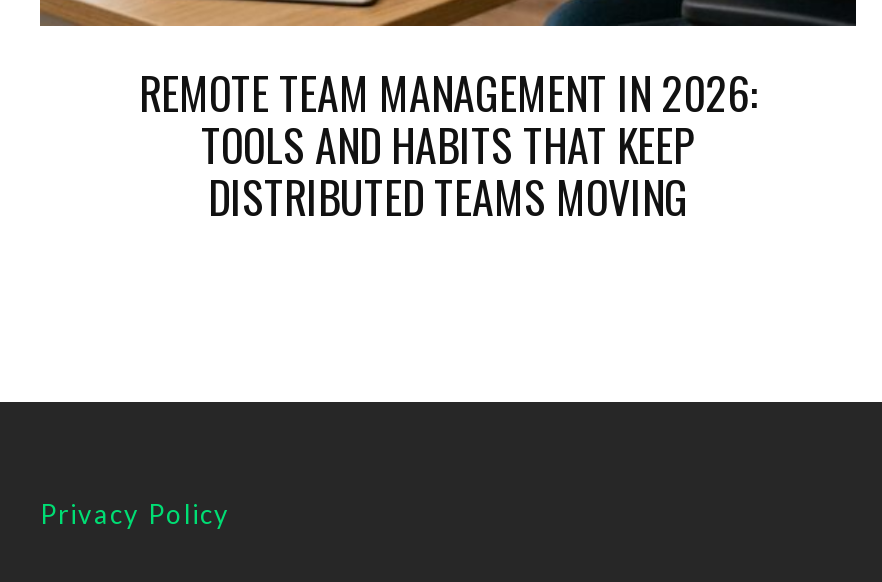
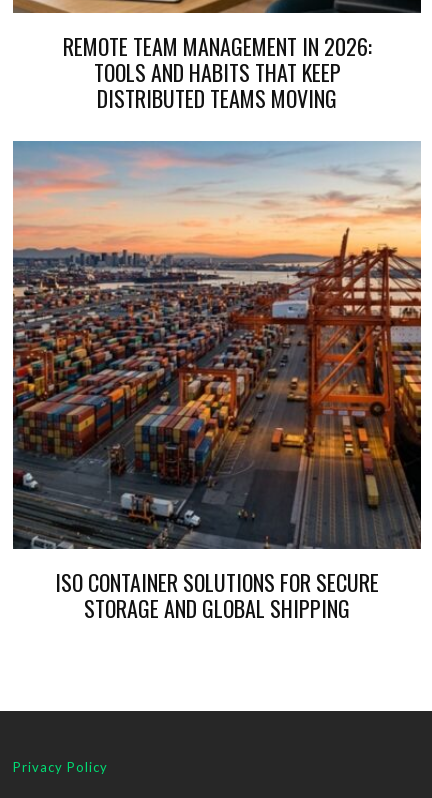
+ [image]
+ ISO CONTAINER SOLUTIONS FOR SECURE
+ STORAGE AND GLOBAL SHIPPING
